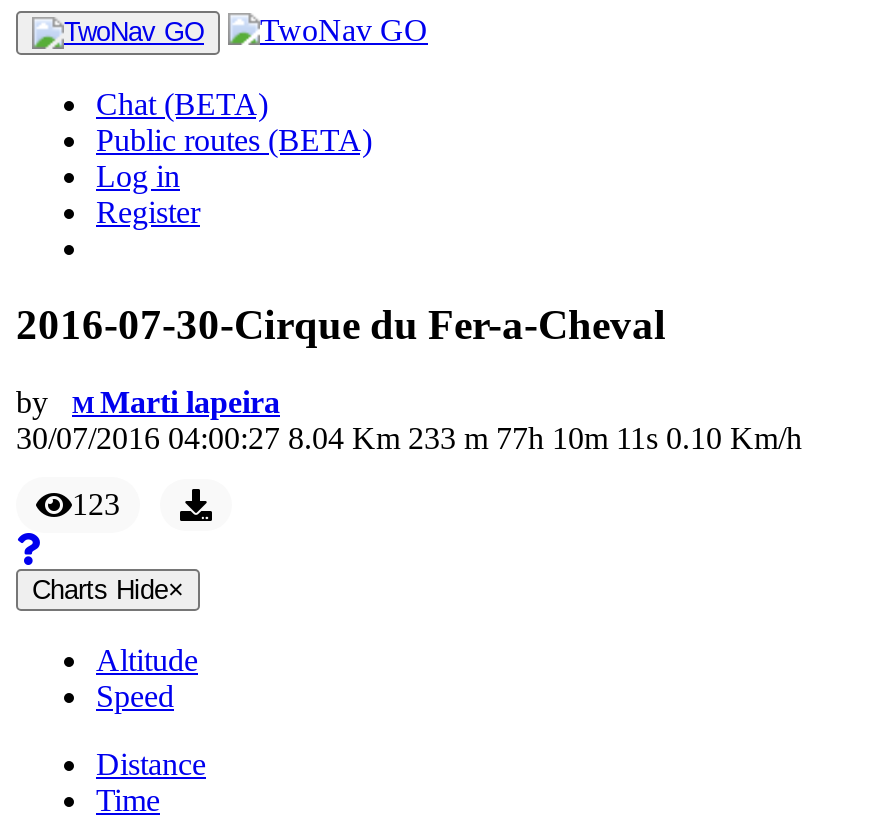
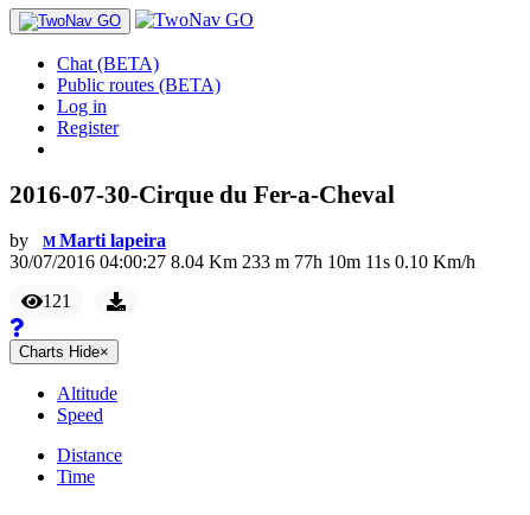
- 123
+ 121
